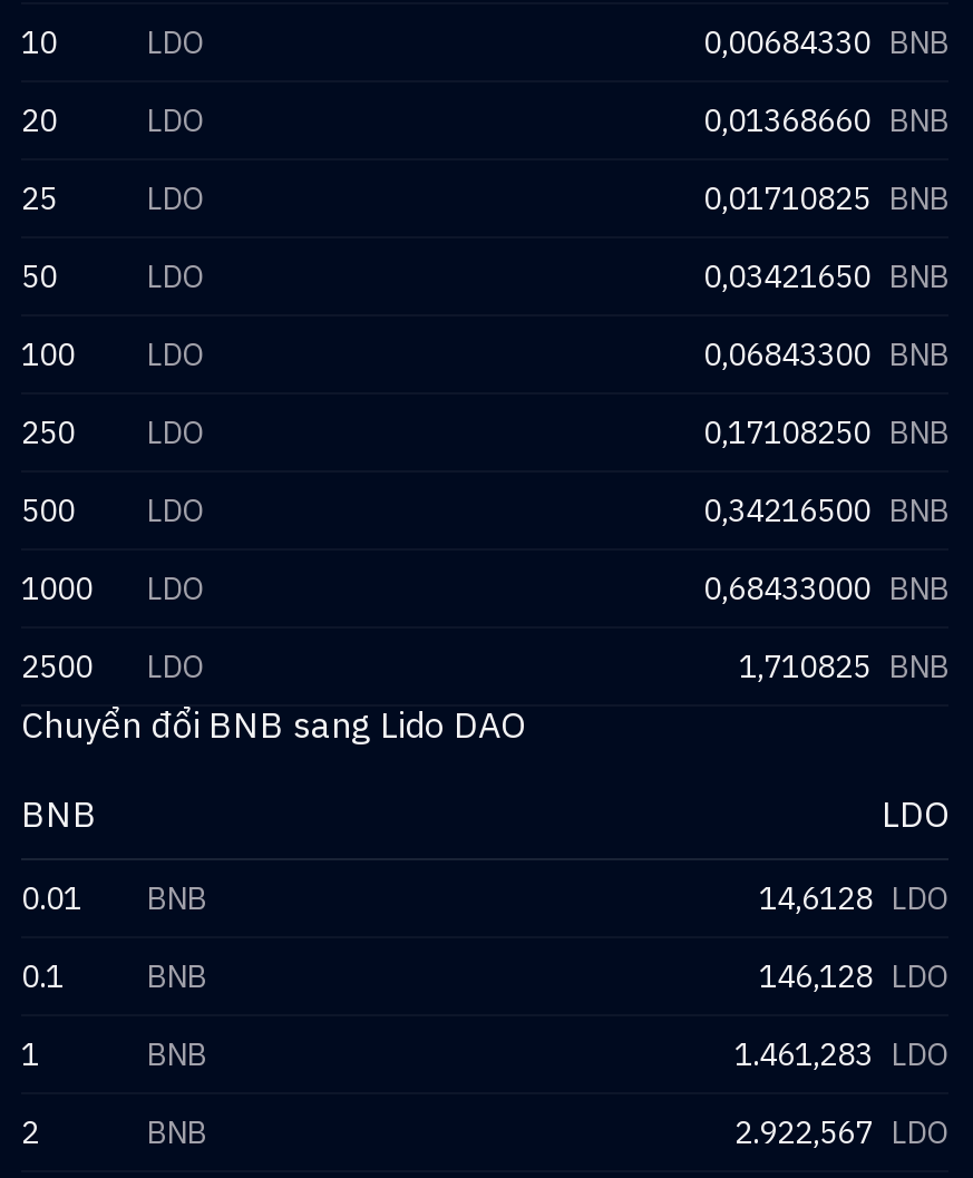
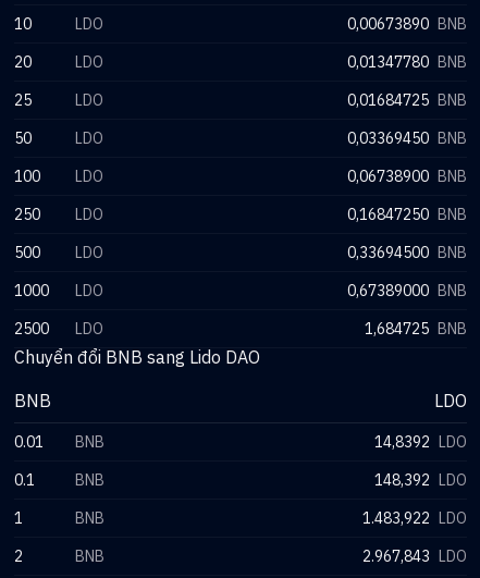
- 0,00684330 BNB
+ 0,00673890 BNB

- 0,01368660 BNB
+ 0,01347780 BNB

- 0,01710825 BNB
+ 0,01684725 BNB

- 0,03421650 BNB
+ 0,03369450 BNB

- 0,06843300 BNB
+ 0,06738900 BNB

- 0,17108250 BNB
+ 0,16847250 BNB

- 0,34216500 BNB
+ 0,33694500 BNB

- 0,68433000 BNB
+ 0,67389000 BNB

- 1,710825 BNB
+ 1,684725 BNB

- 14,6128 LDO
+ 14,8392 LDO

- 146,128 LDO
+ 148,392 LDO

- 1.461,283 LDO
+ 1.483,922 LDO

- 2.922,567 LDO
+ 2.967,843 LDO
